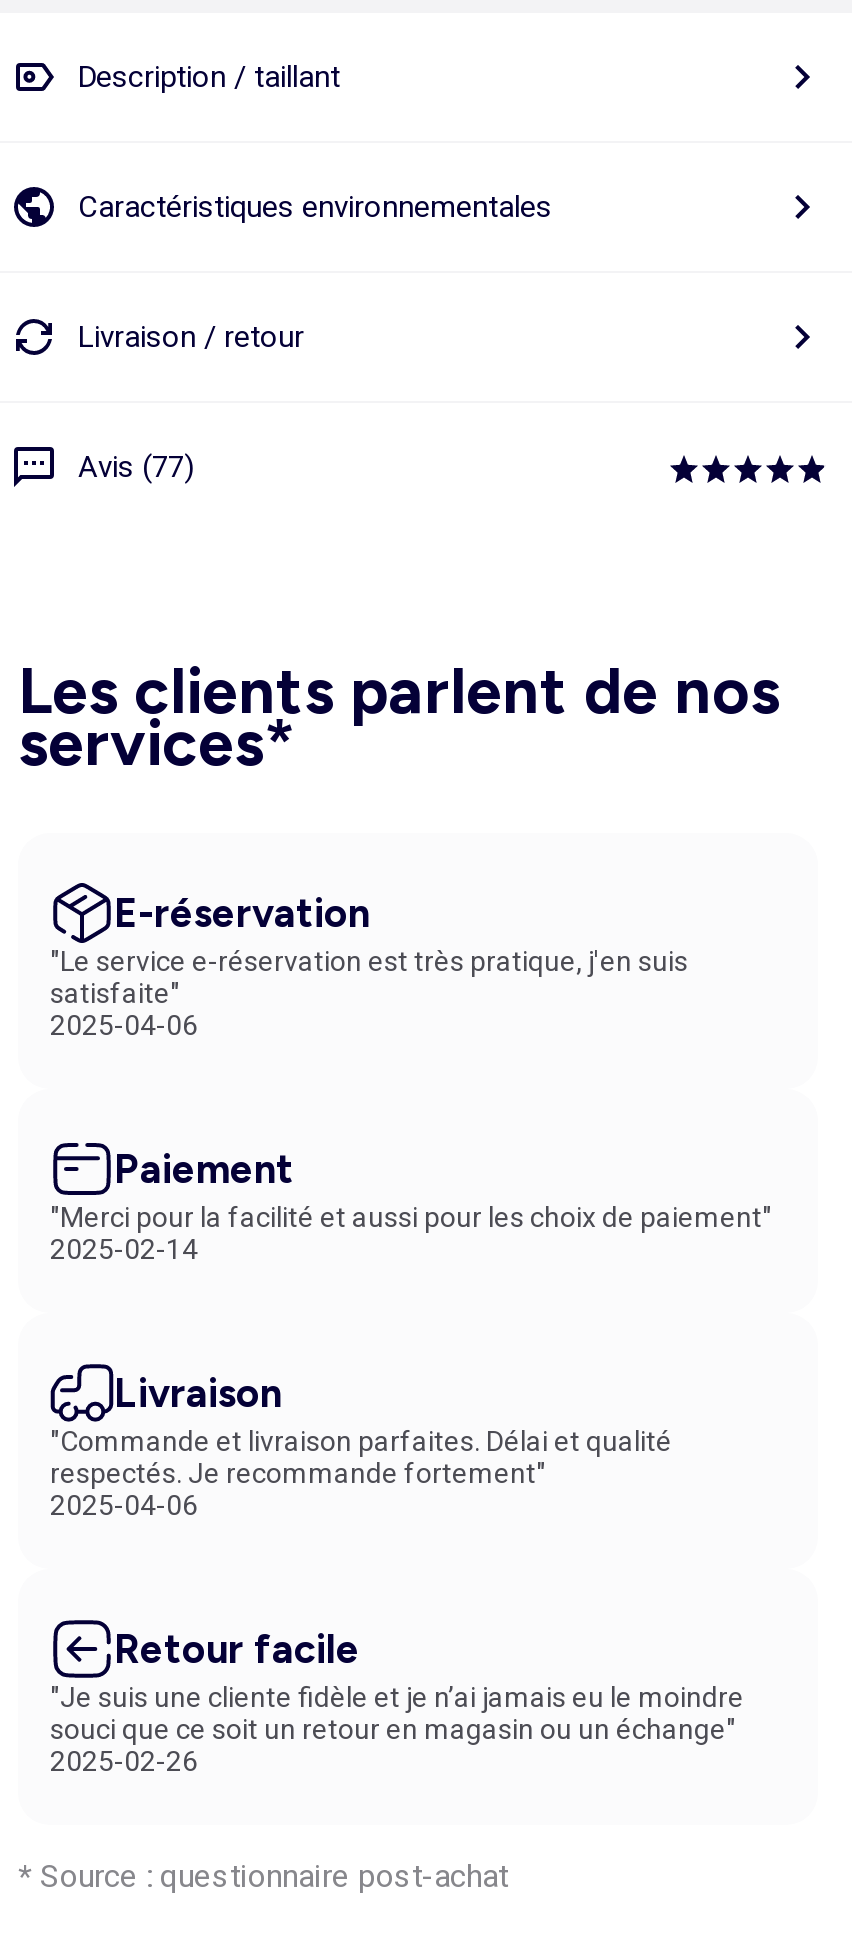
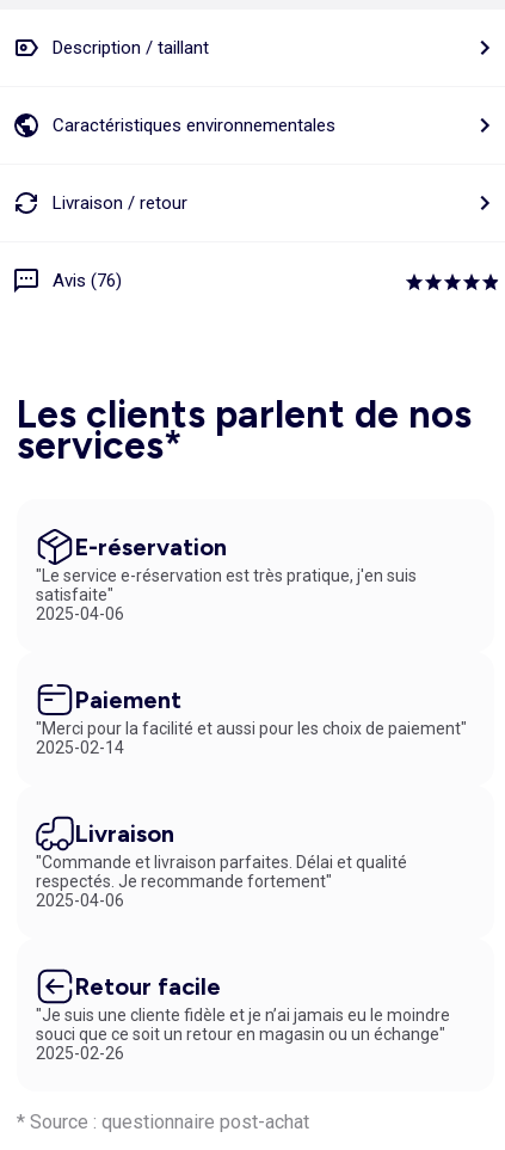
- Avis (77)
+ Avis (76)
